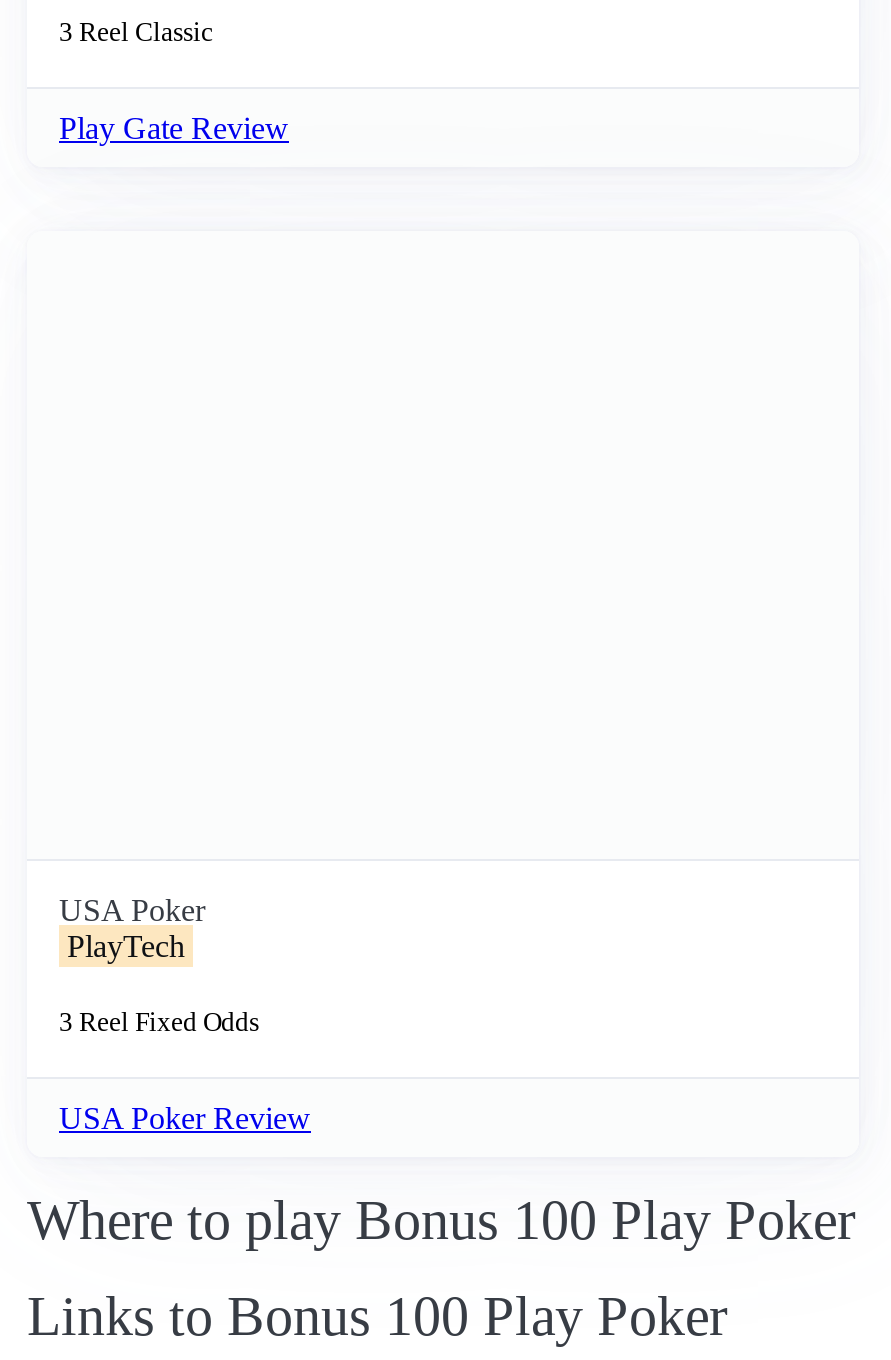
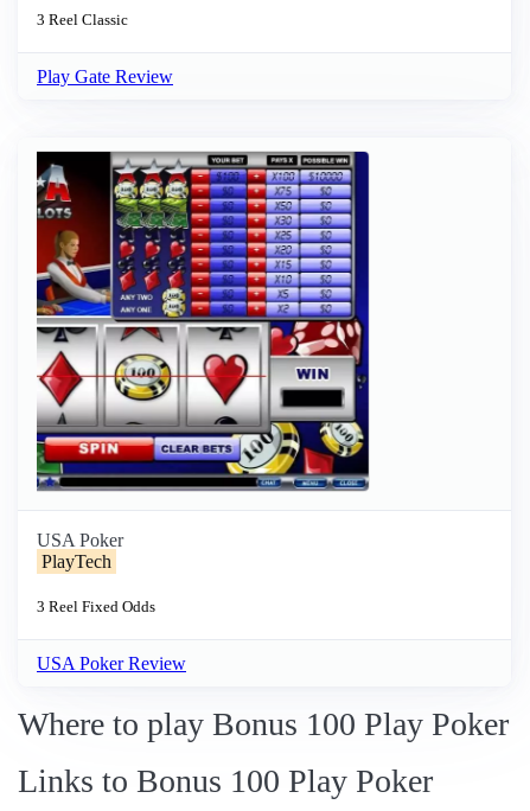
+ [image]
